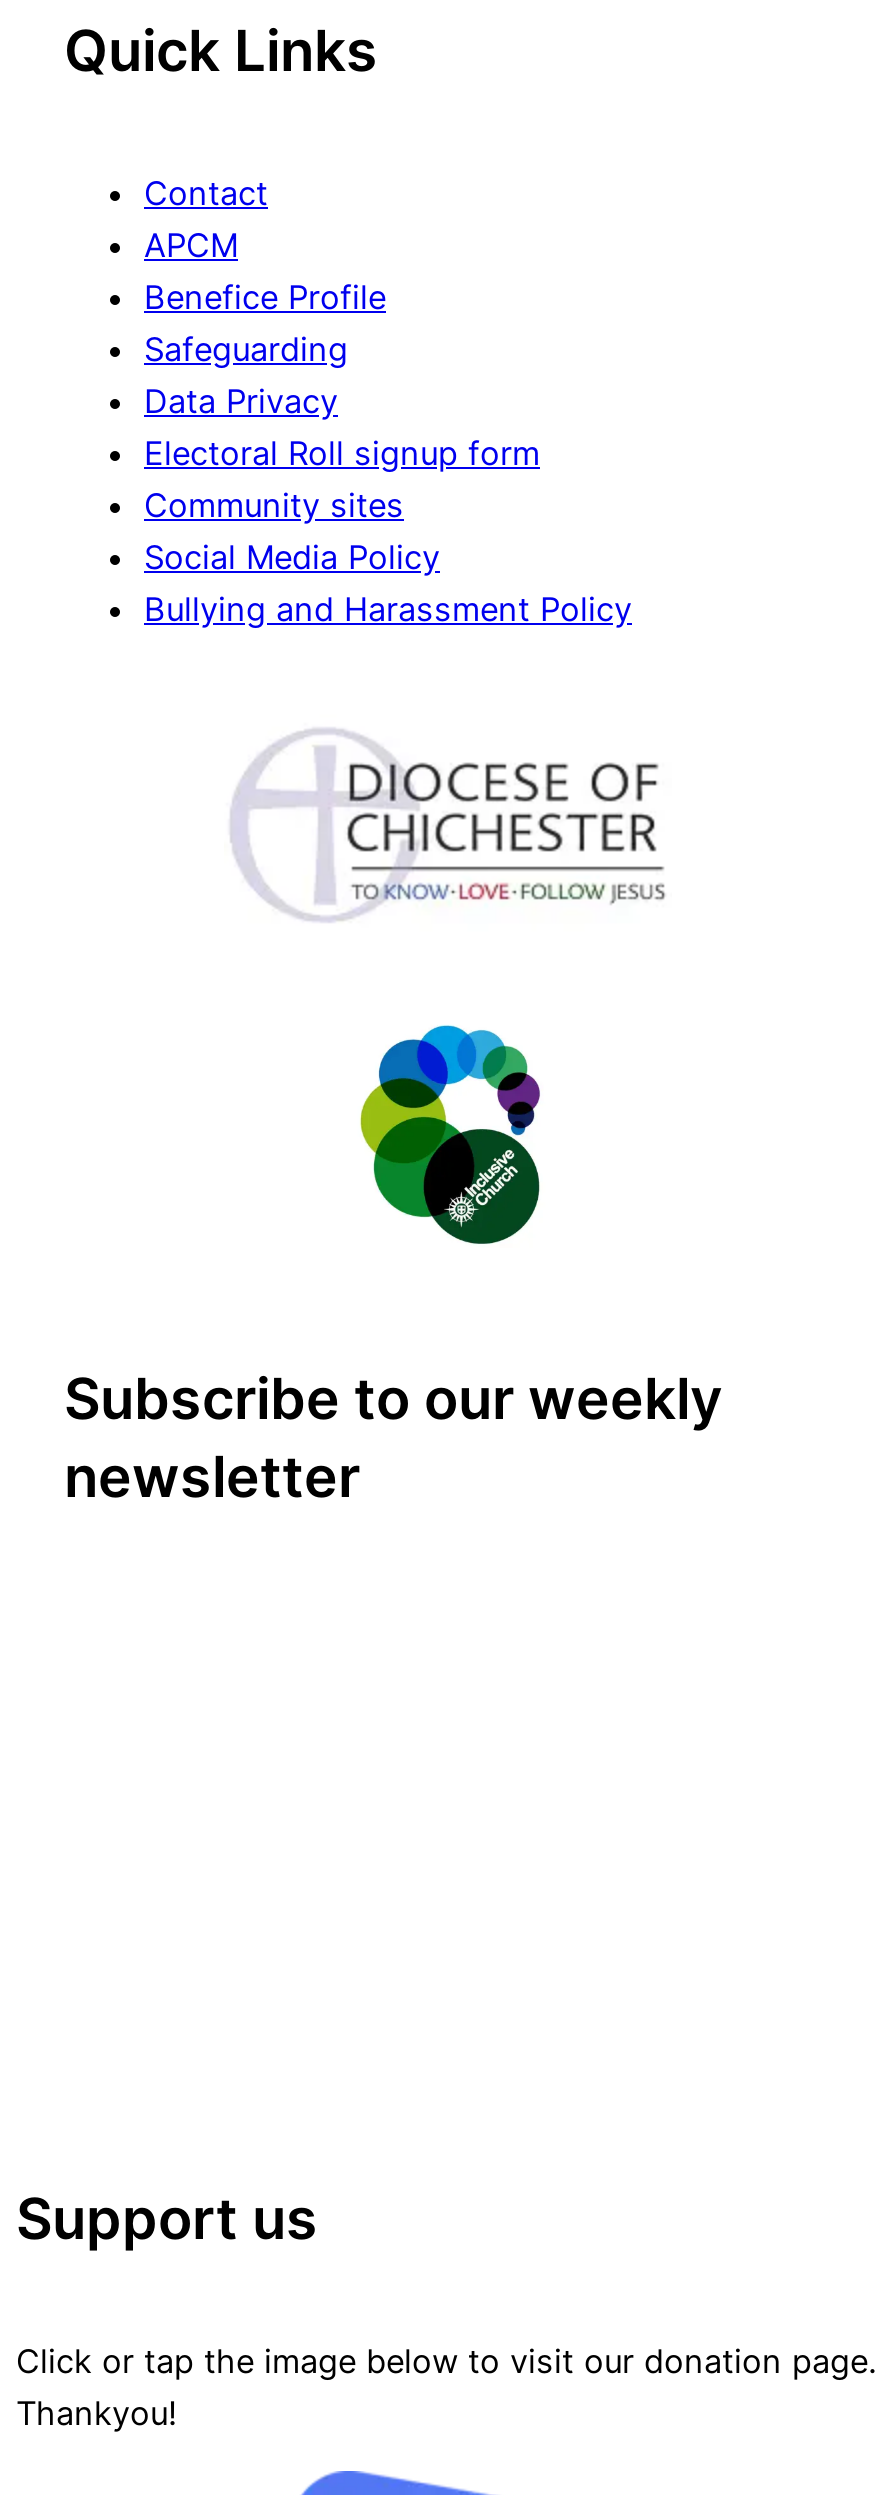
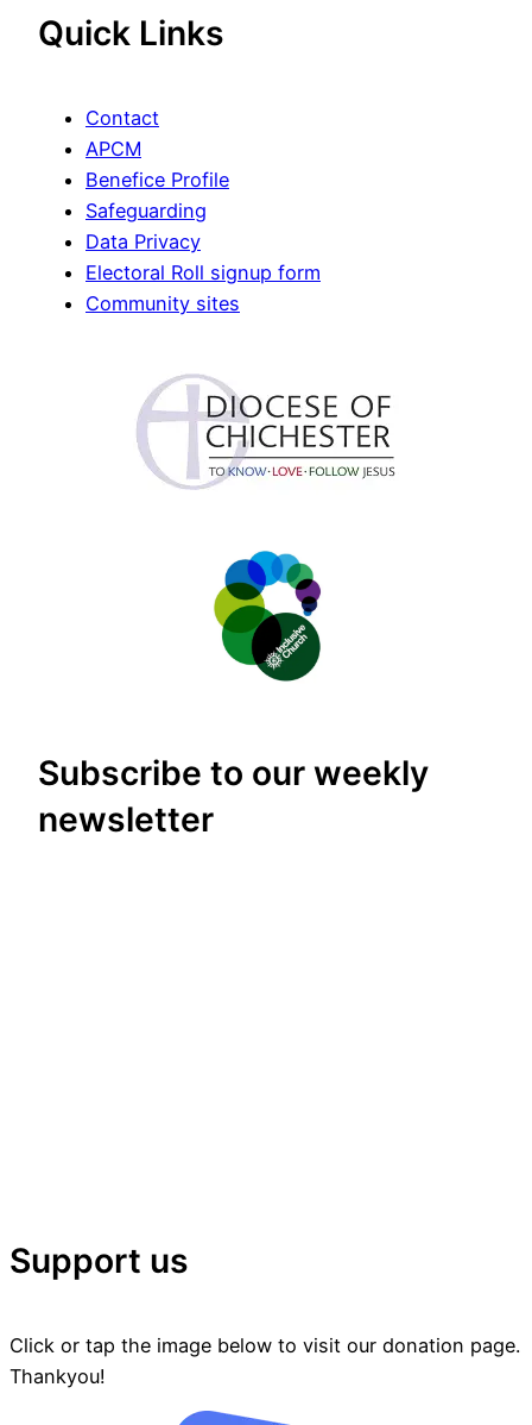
- Social Media Policy
- Bullying and Harassment Policy
